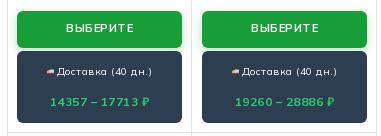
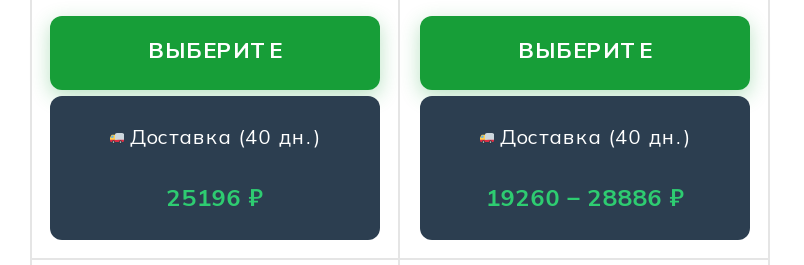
- 14357 – 17713 ₽
+ 25196 ₽
